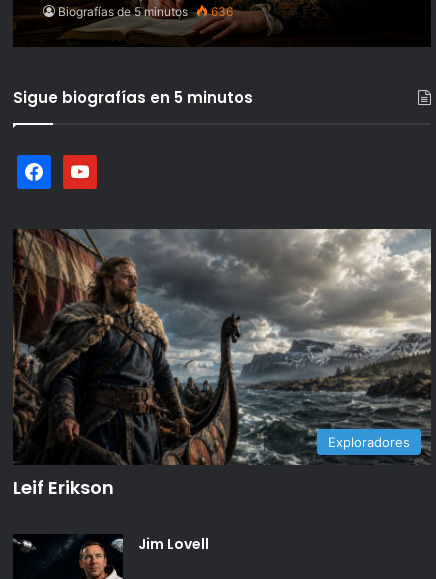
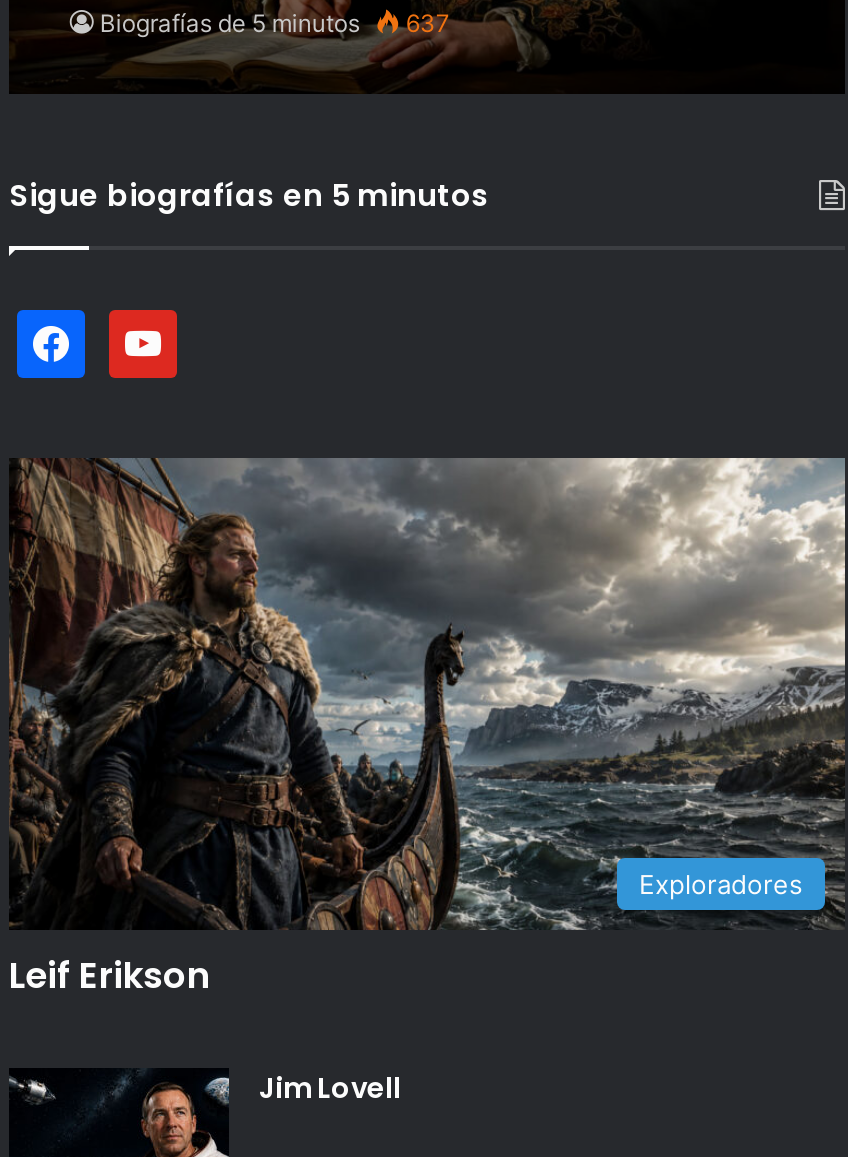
- Biografías de 5 minutos 636
+ Biografías de 5 minutos 637
